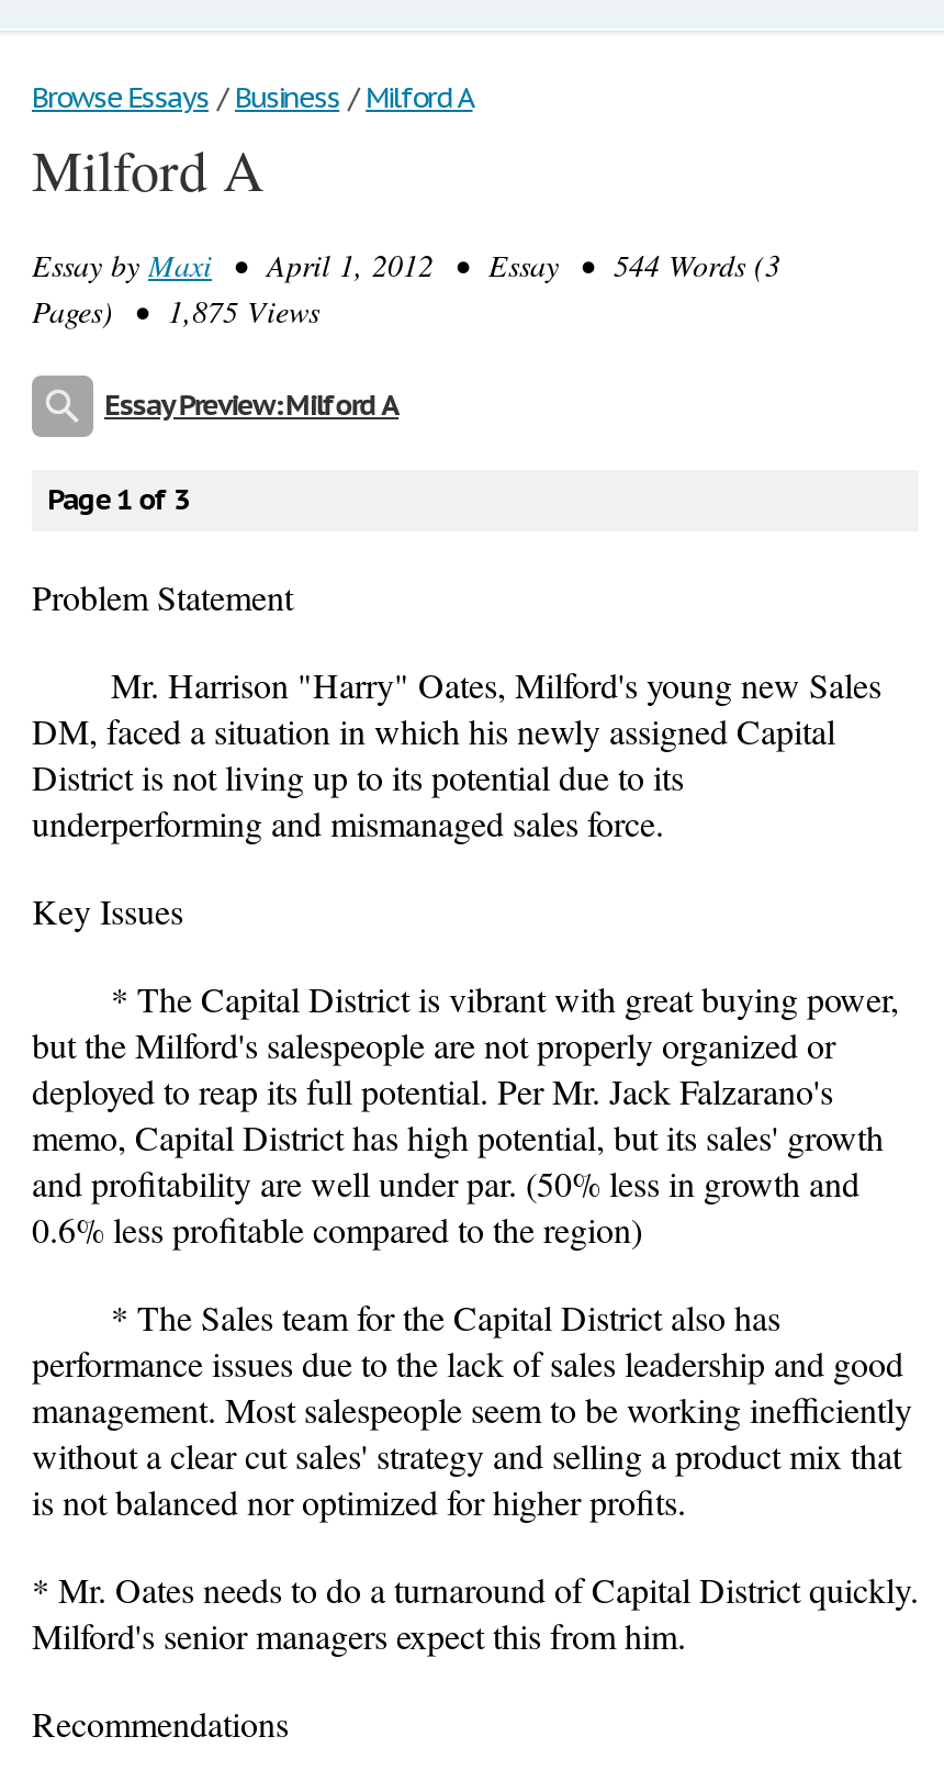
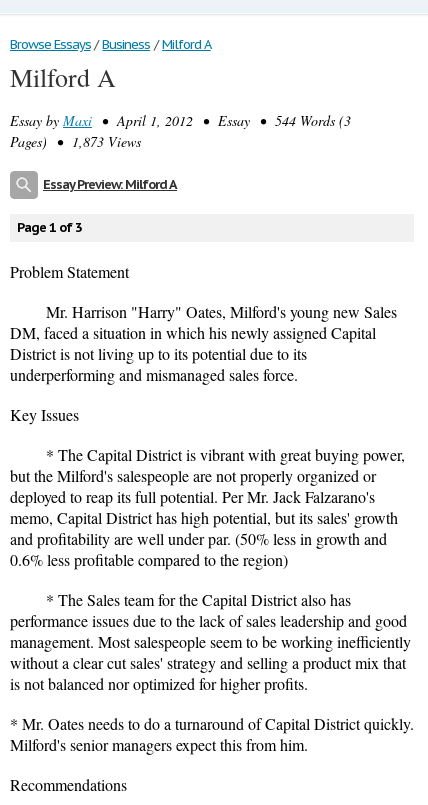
- Pages) • 1,875 Views
+ Pages) • 1,873 Views
